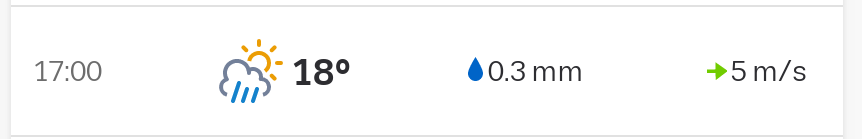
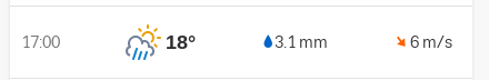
- 0.3 mm
+ 3.1 mm

- 5 m/s
+ 6 m/s
